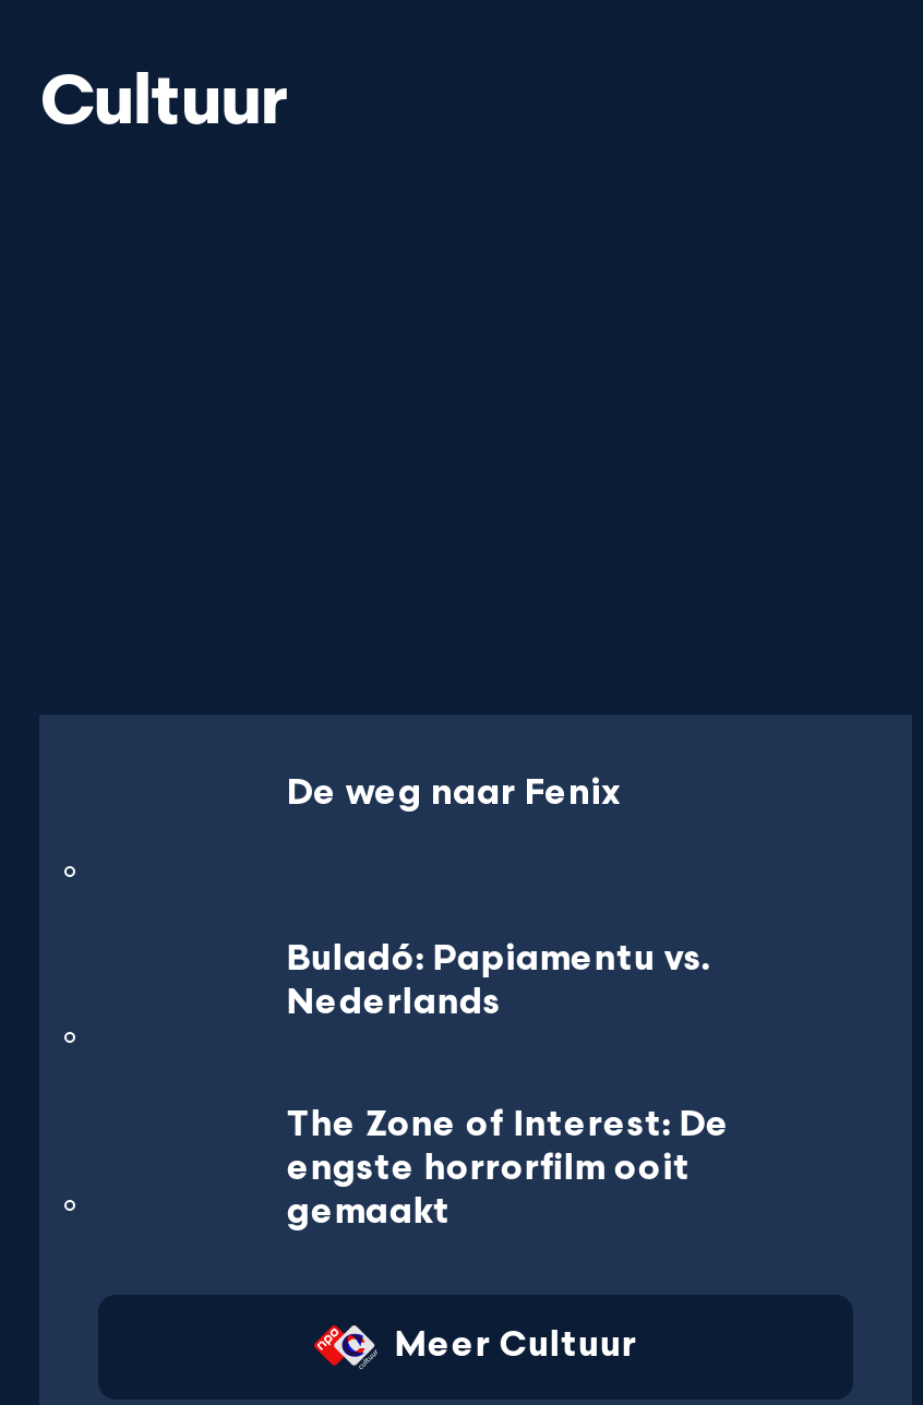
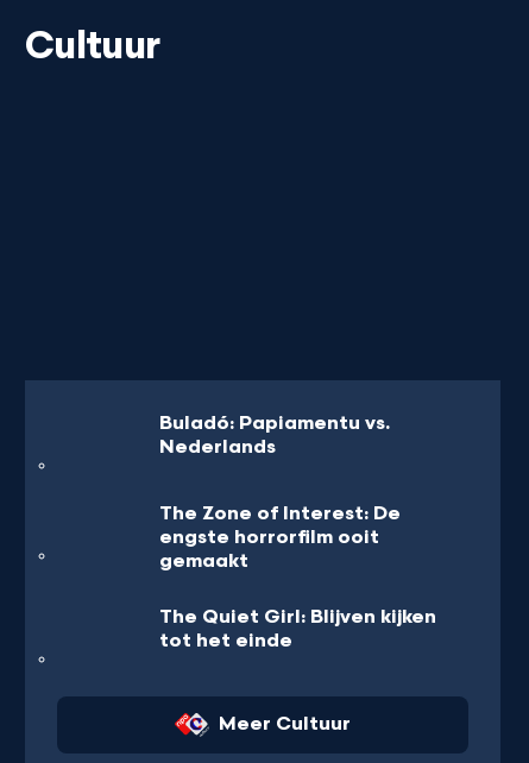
- De weg naar Fenix

moved up: Buladó: Papiamentu vs. | Nederlands | The Zone of Interest: De | engste horrorfilm ooit | gemaakt

+ The Quiet Girl: Blijven kijken
+ tot het einde
